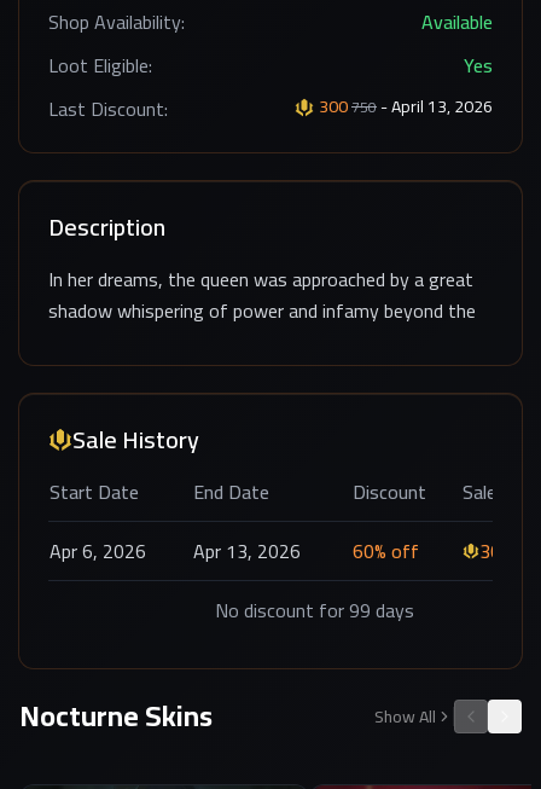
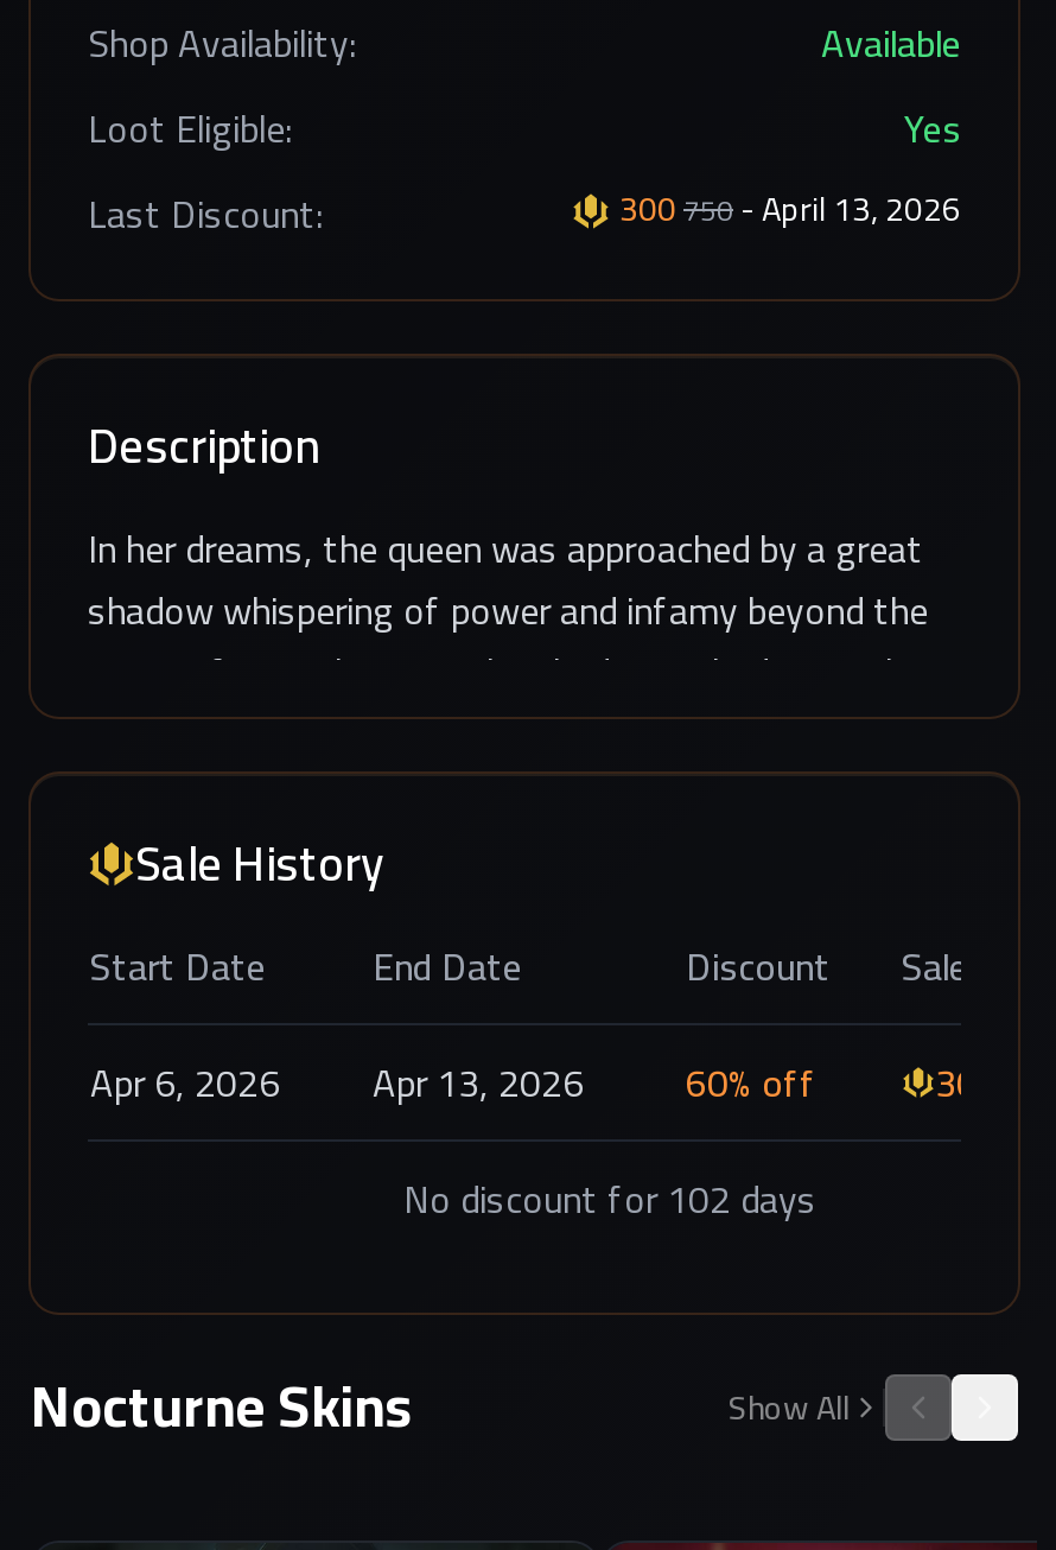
- No discount for 99 days
+ No discount for 102 days
